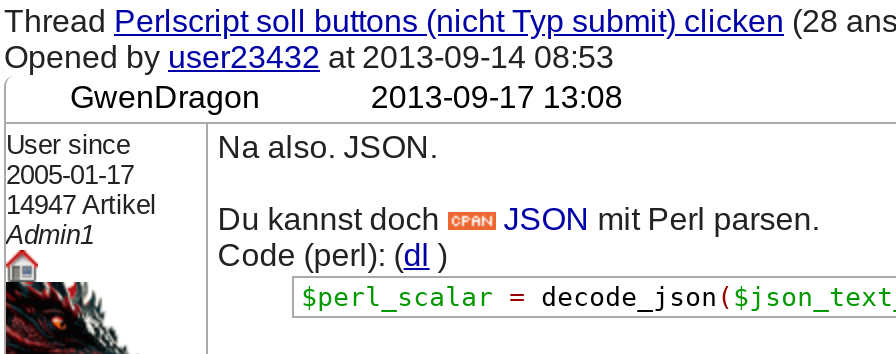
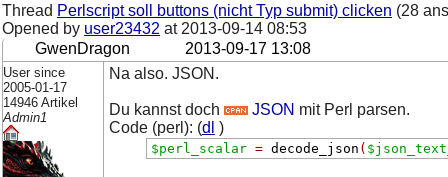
- 14947 Artikel
+ 14946 Artikel
